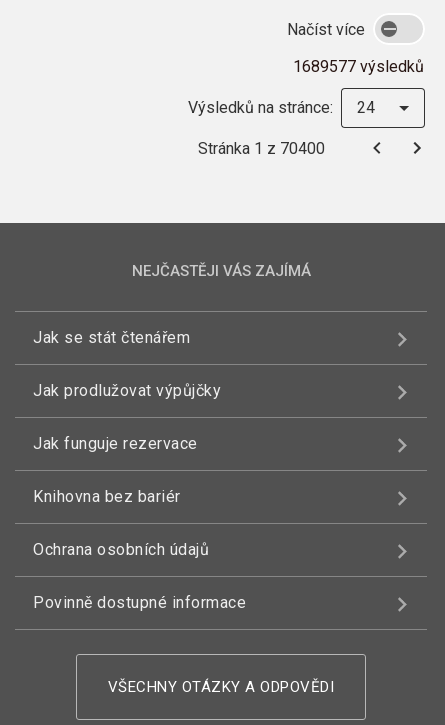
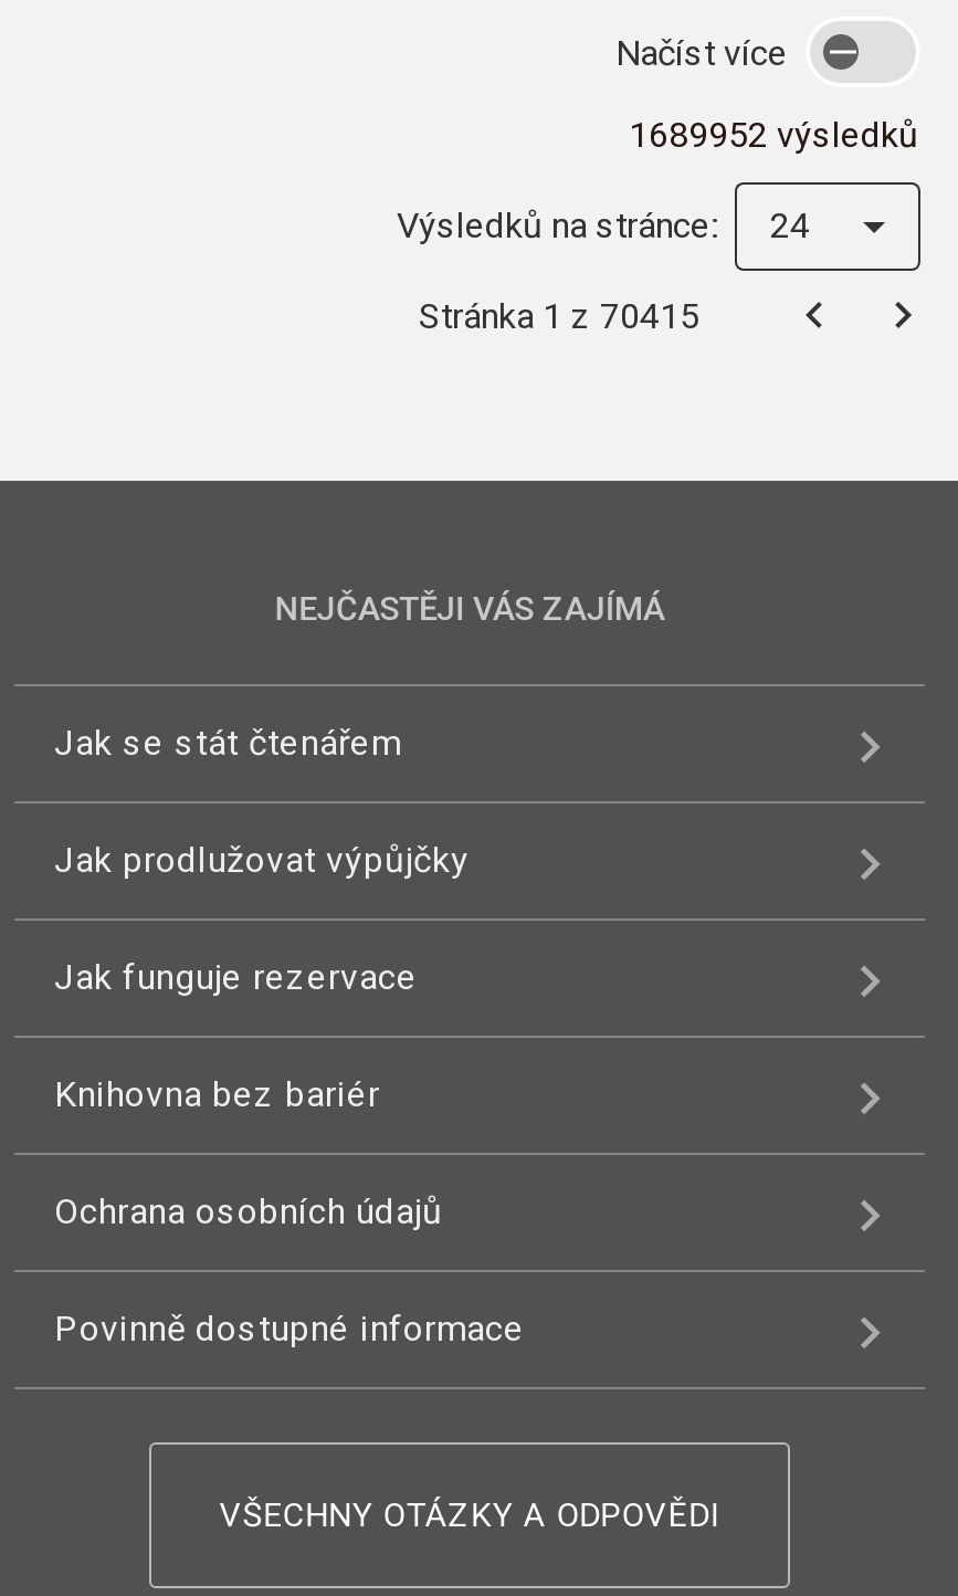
- 1689577 výsledků
+ 1689952 výsledků

- Stránka 1 z 70400
+ Stránka 1 z 70415
